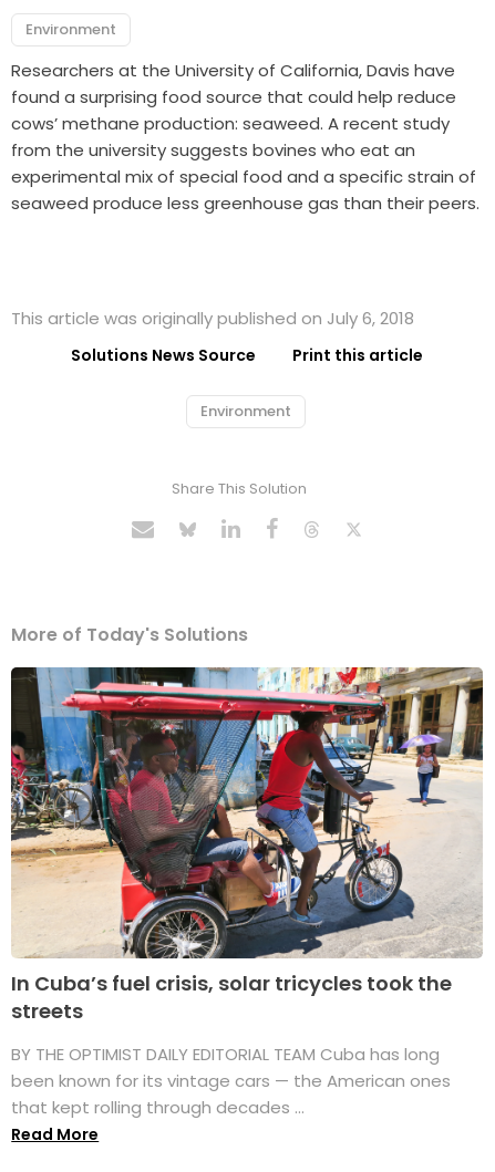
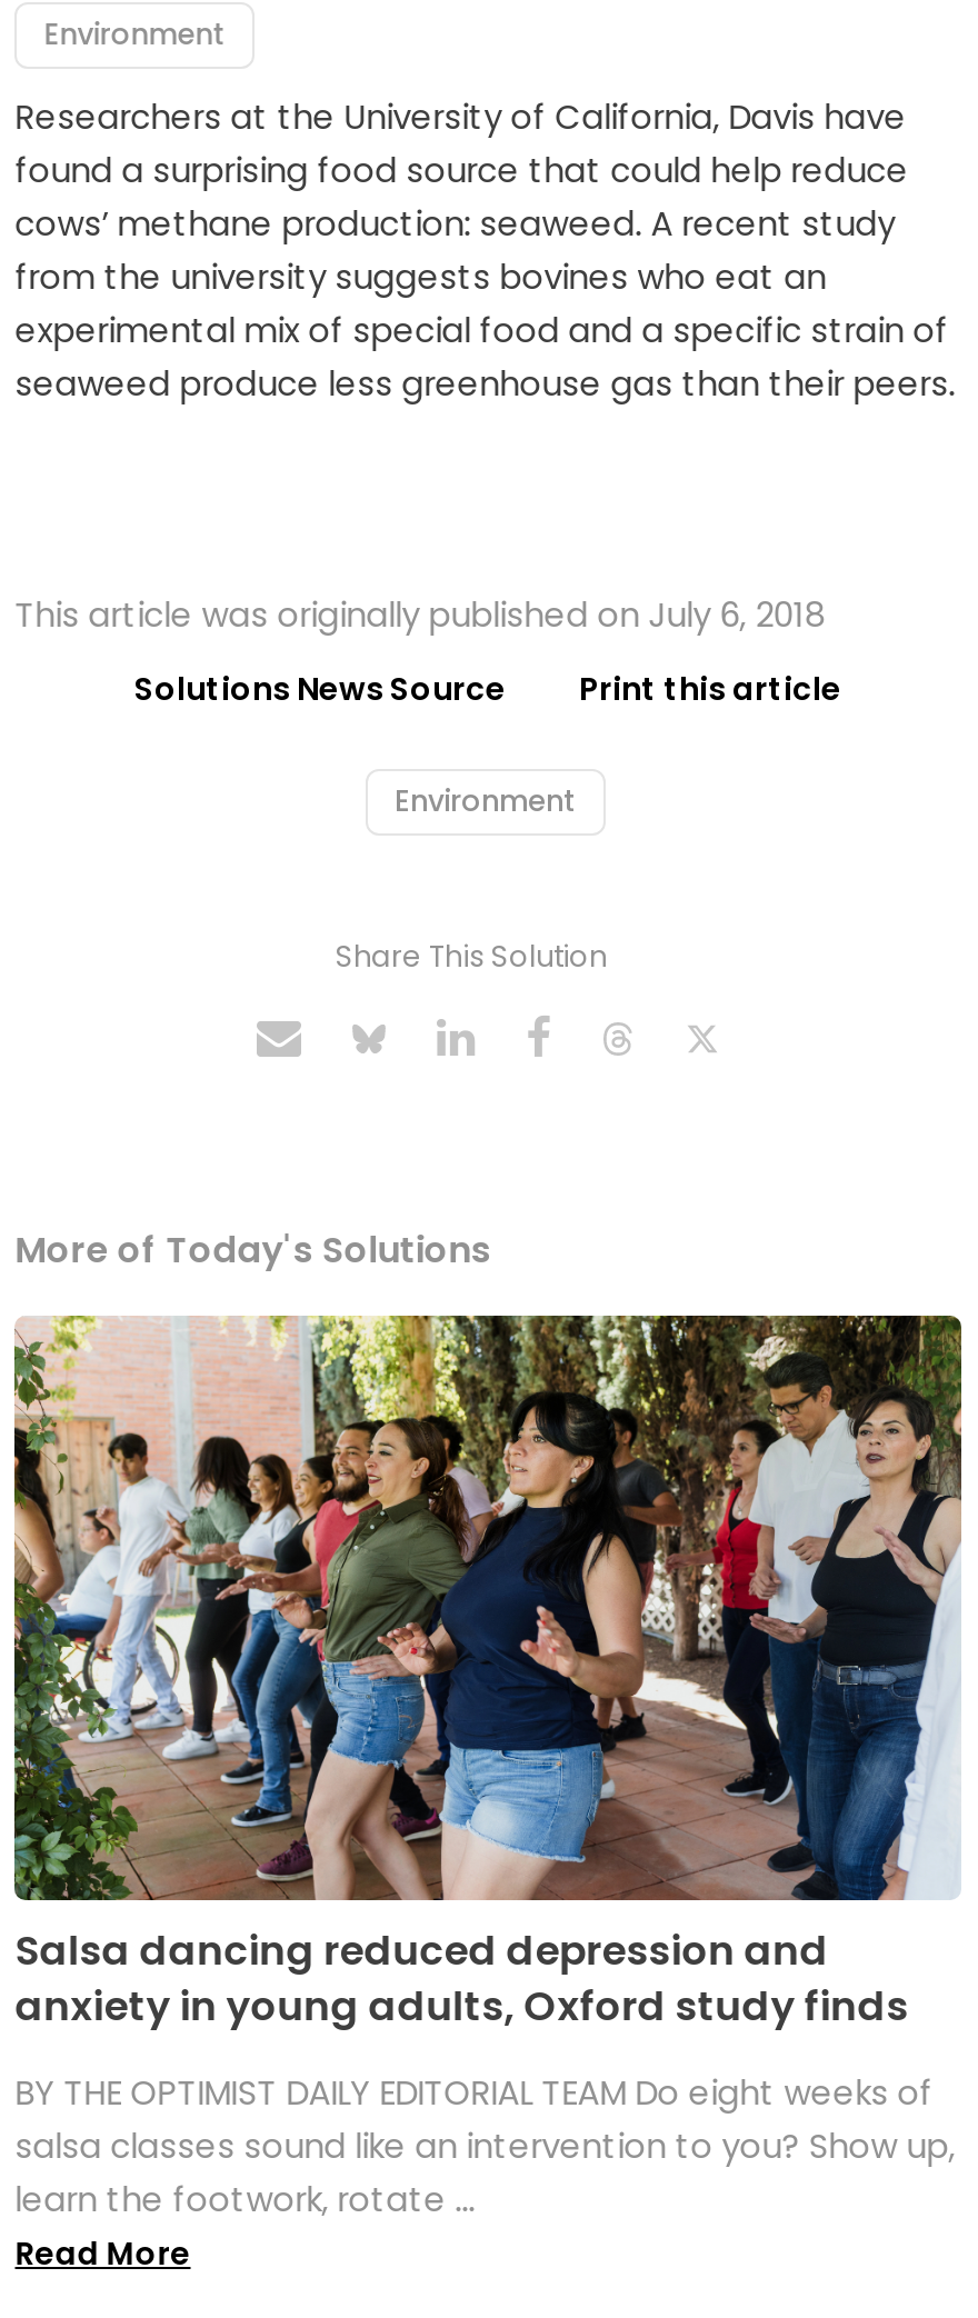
- [image]
- In Cuba’s fuel crisis, solar tricycles took the
- streets
+ [image]
+ Salsa dancing reduced depression and
+ anxiety in young adults, Oxford study finds

- BY THE OPTIMIST DAILY EDITORIAL TEAM Cuba has long
- been known for its vintage cars — the American ones
- that kept rolling through decades ...
+ BY THE OPTIMIST DAILY EDITORIAL TEAM Do eight weeks of
+ salsa classes sound like an intervention to you? Show up,
+ learn the footwork, rotate ...
